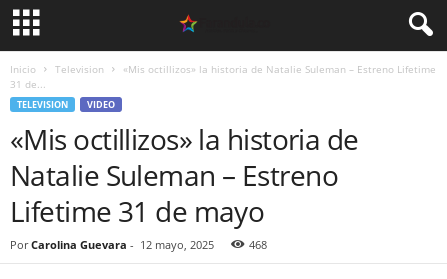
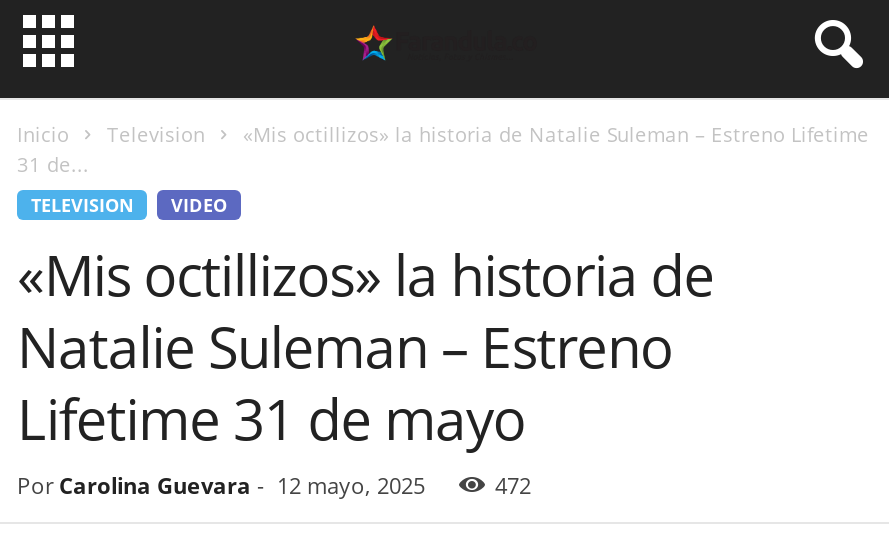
- 468
+ 472
